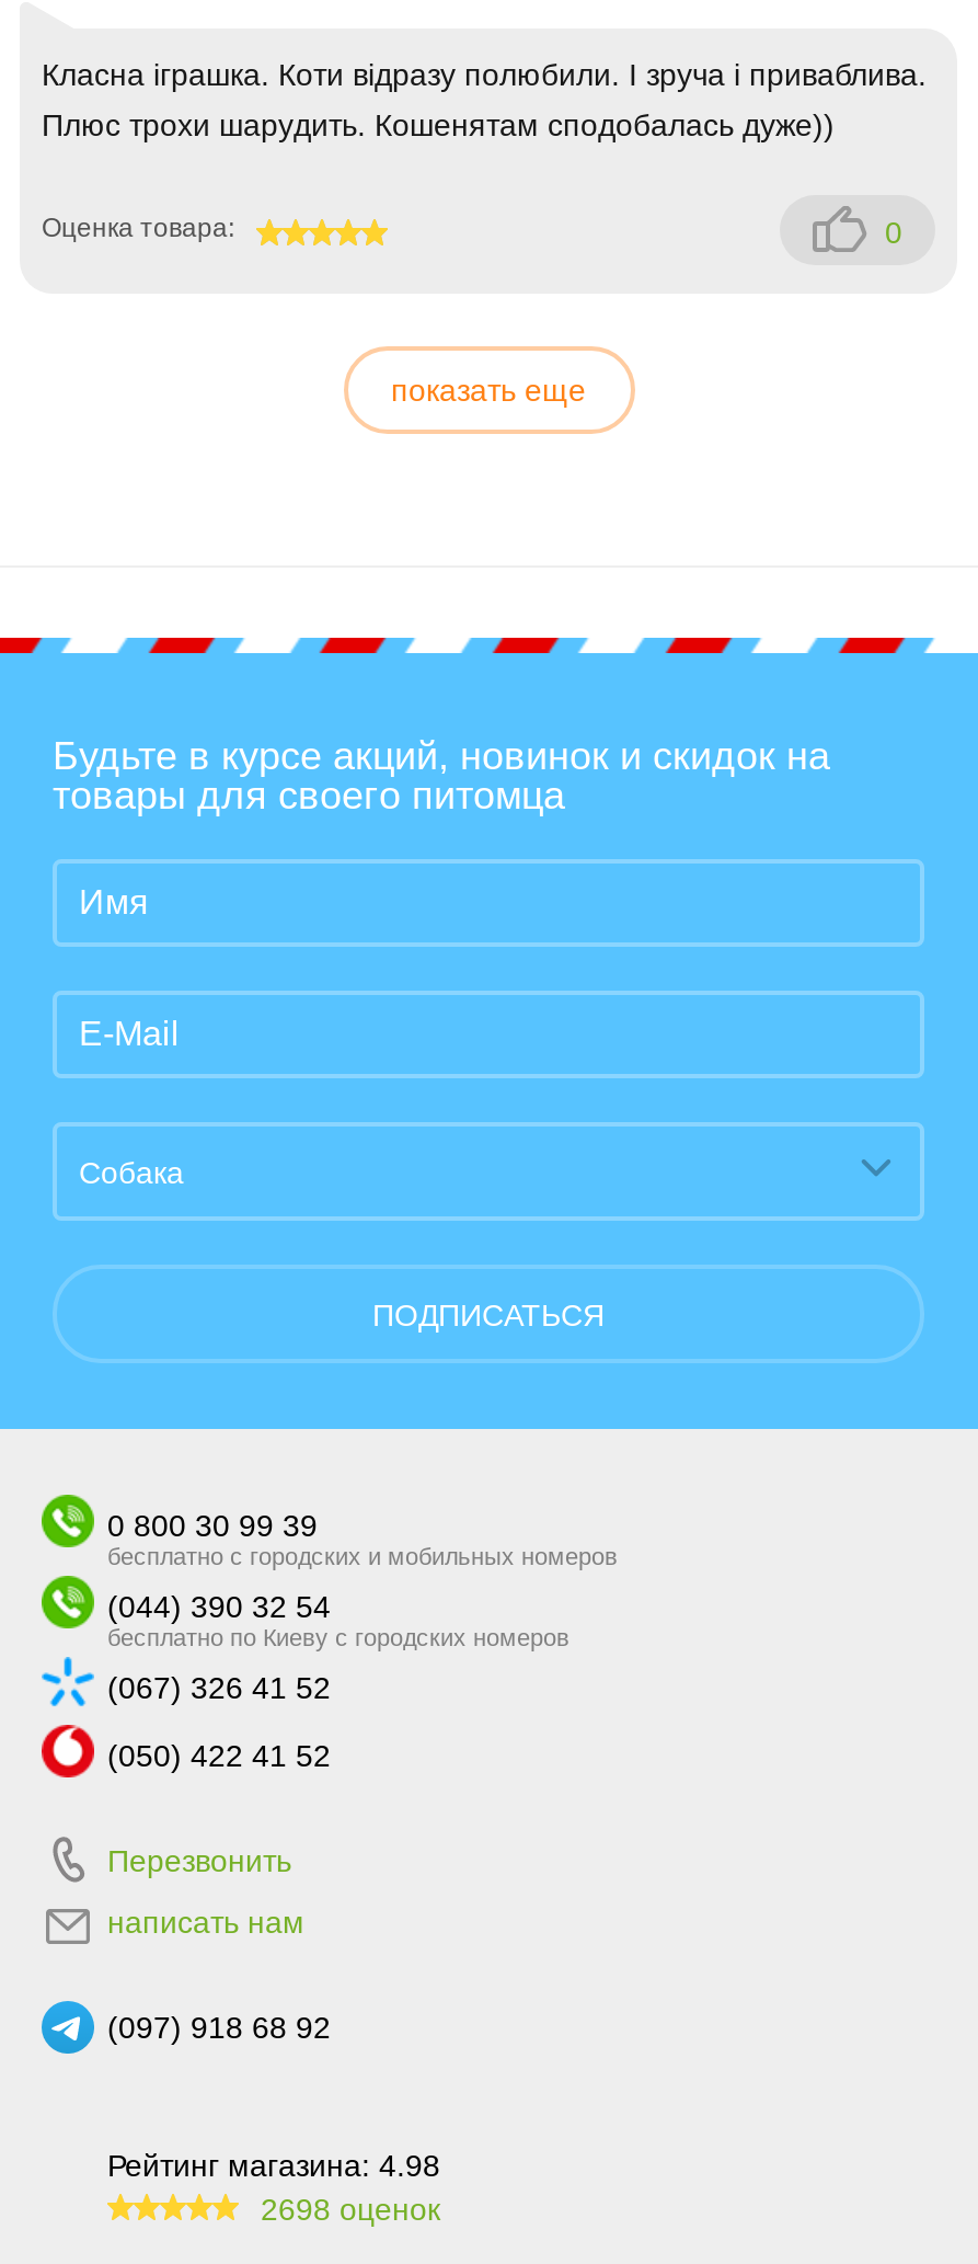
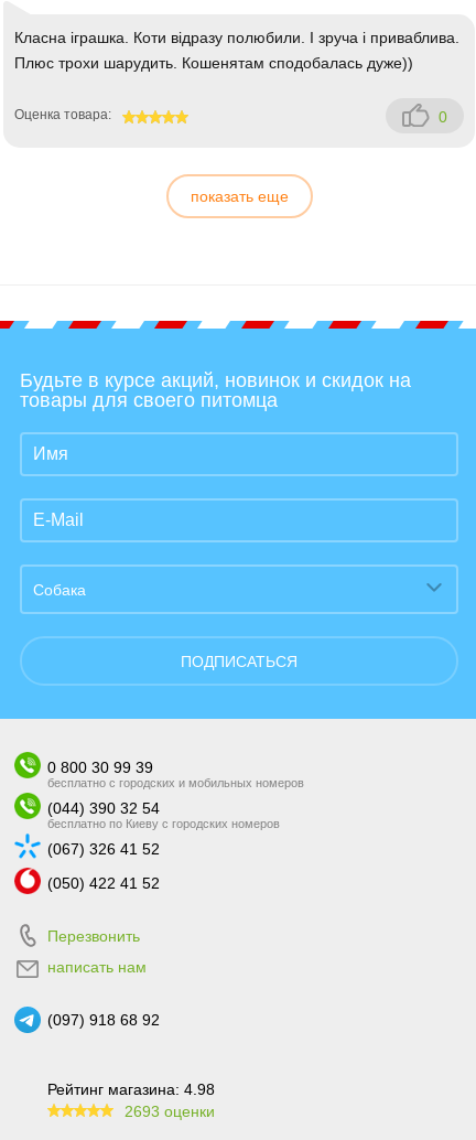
- 2698 оценок
+ 2693 оценки
